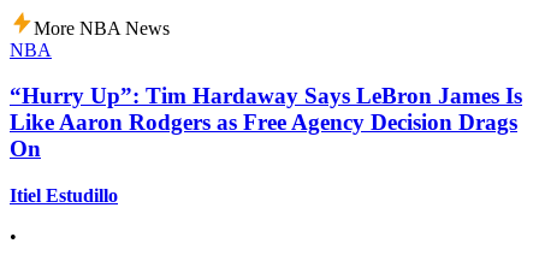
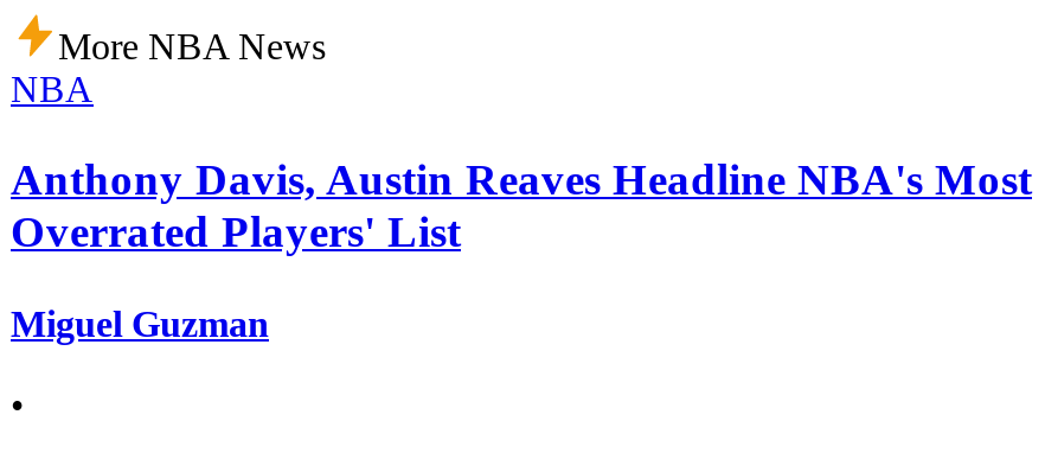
- “Hurry Up”: Tim Hardaway Says LeBron James Is
- Like Aaron Rodgers as Free Agency Decision Drags
- On
+ Anthony Davis, Austin Reaves Headline NBA's Most
+ Overrated Players' List

- Itiel Estudillo
+ Miguel Guzman
